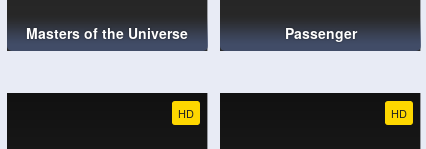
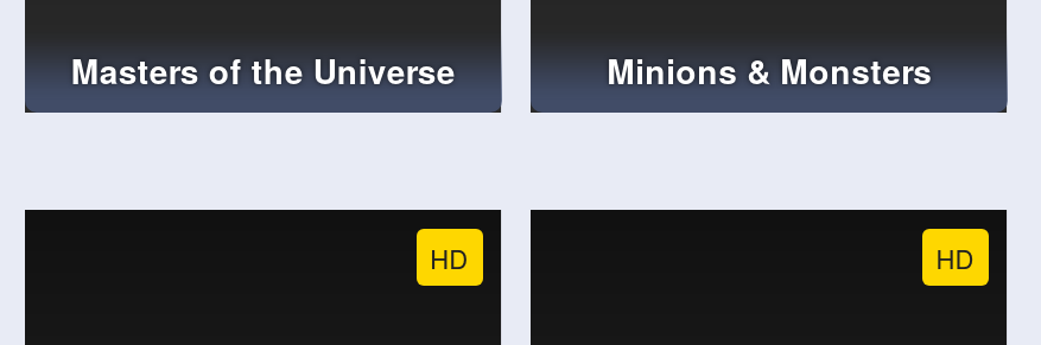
- Passenger
+ Minions & Monsters
